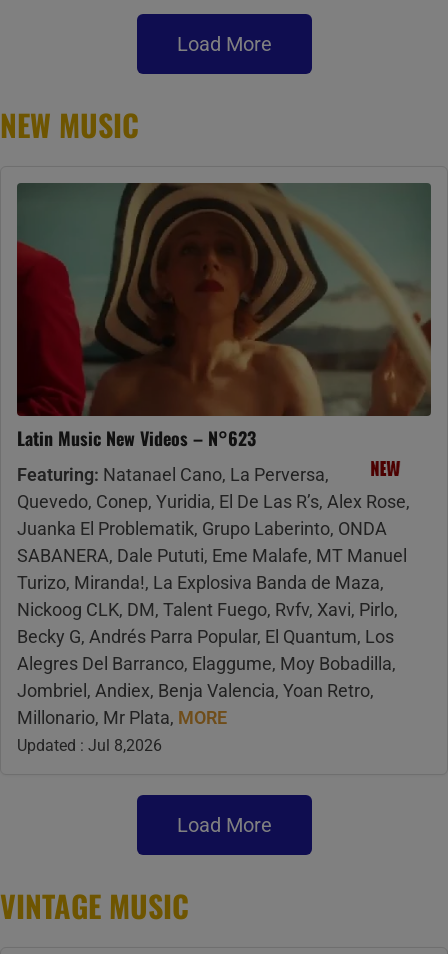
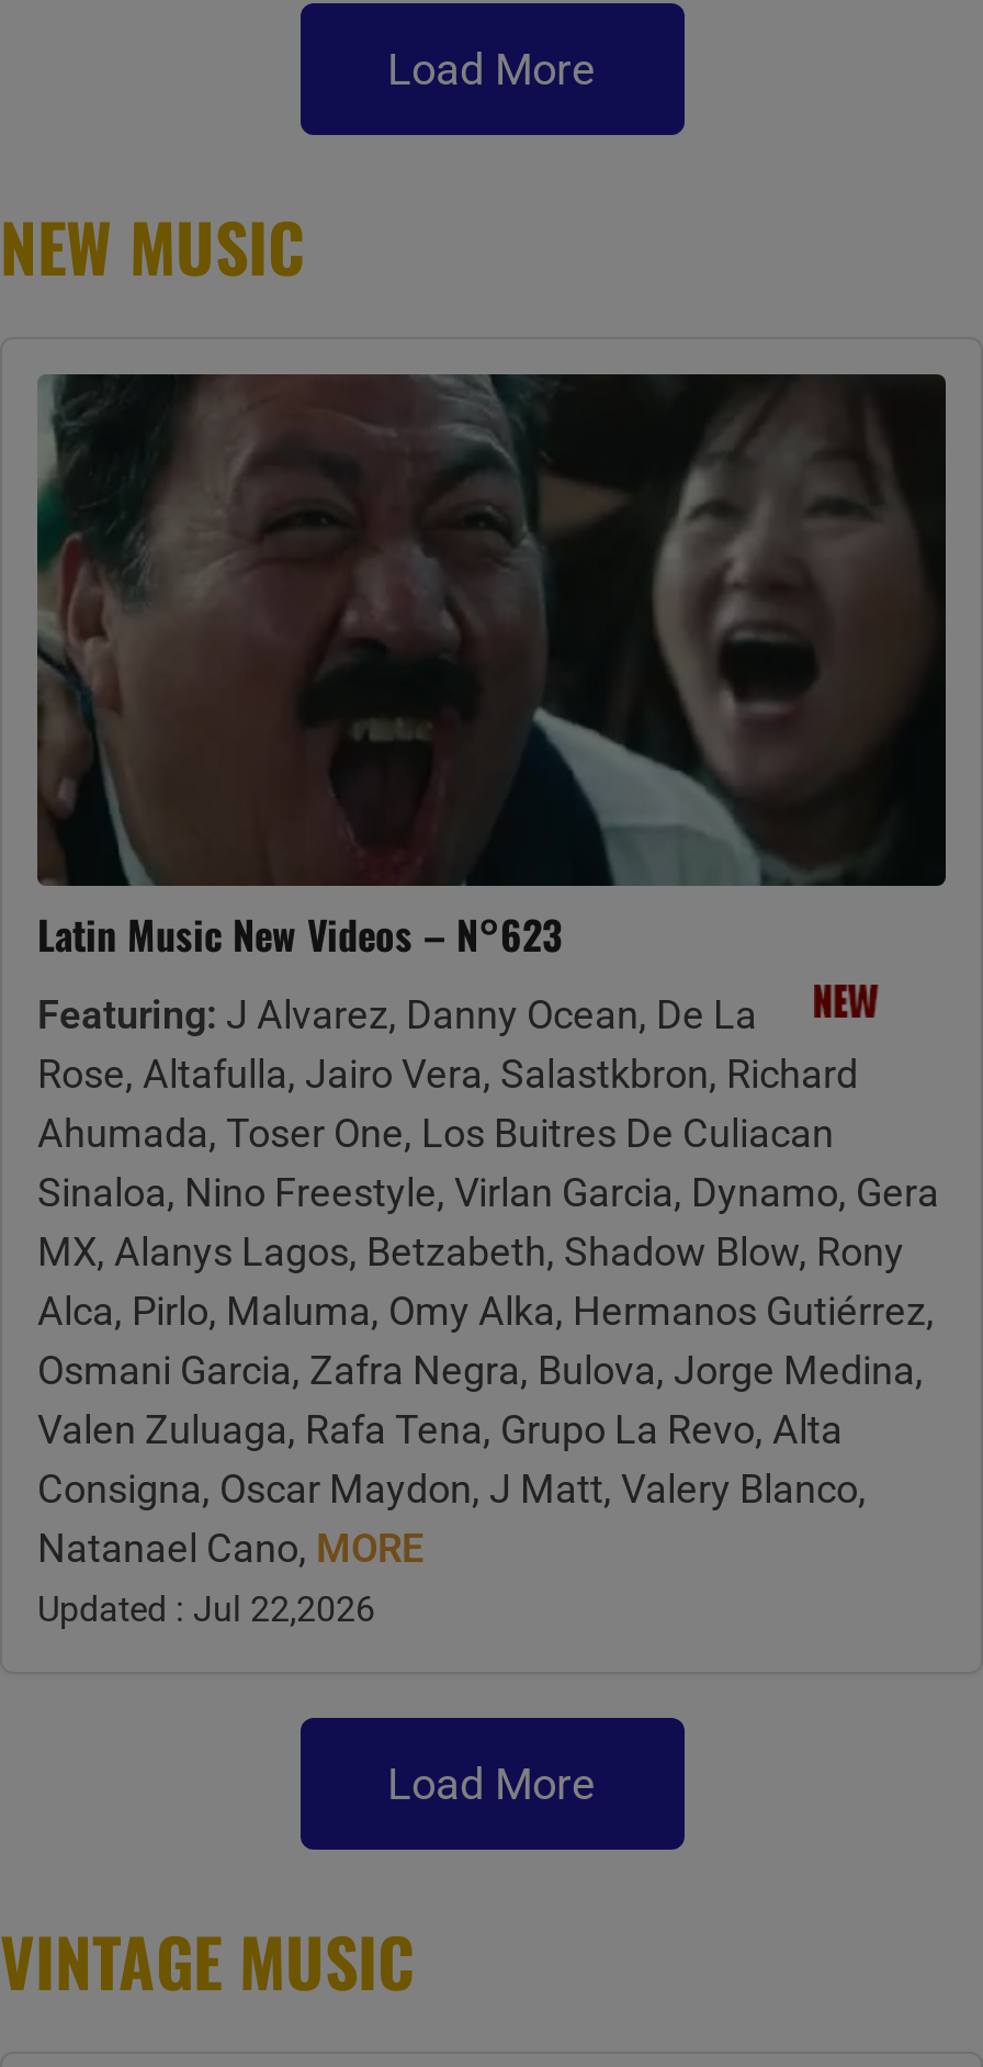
- [image]
+ [image]

- Featuring: Natanael Cano, La Perversa,
- Quevedo, Conep, Yuridia, El De Las R’s, Alex Rose,
- Juanka El Problematik, Grupo Laberinto, ONDA
- SABANERA, Dale Pututi, Eme Malafe, MT Manuel
- Turizo, Miranda!, La Explosiva Banda de Maza,
- Nickoog CLK, DM, Talent Fuego, Rvfv, Xavi, Pirlo,
- Becky G, Andrés Parra Popular, El Quantum, Los
- Alegres Del Barranco, Elaggume, Moy Bobadilla,
- Jombriel, Andiex, Benja Valencia, Yoan Retro,
- Millonario, Mr Plata, MORE
- Updated : Jul 8,2026
+ Featuring: J Alvarez, Danny Ocean, De La
+ Rose, Altafulla, Jairo Vera, Salastkbron, Richard
+ Ahumada, Toser One, Los Buitres De Culiacan
+ Sinaloa, Nino Freestyle, Virlan Garcia, Dynamo, Gera
+ MX, Alanys Lagos, Betzabeth, Shadow Blow, Rony
+ Alca, Pirlo, Maluma, Omy Alka, Hermanos Gutiérrez,
+ Osmani Garcia, Zafra Negra, Bulova, Jorge Medina,
+ Valen Zuluaga, Rafa Tena, Grupo La Revo, Alta
+ Consigna, Oscar Maydon, J Matt, Valery Blanco,
+ Natanael Cano, MORE
+ Updated : Jul 22,2026
